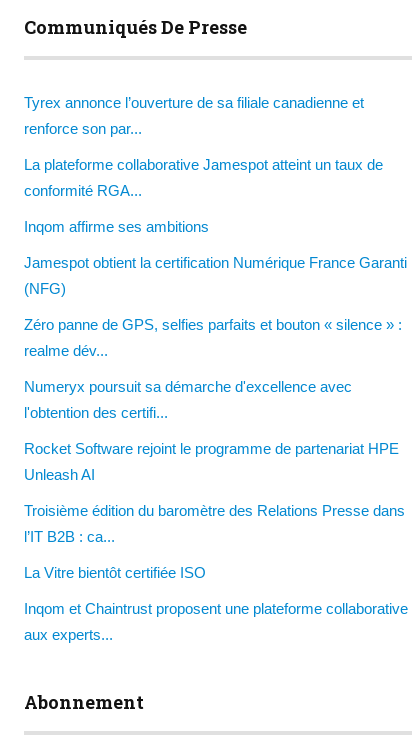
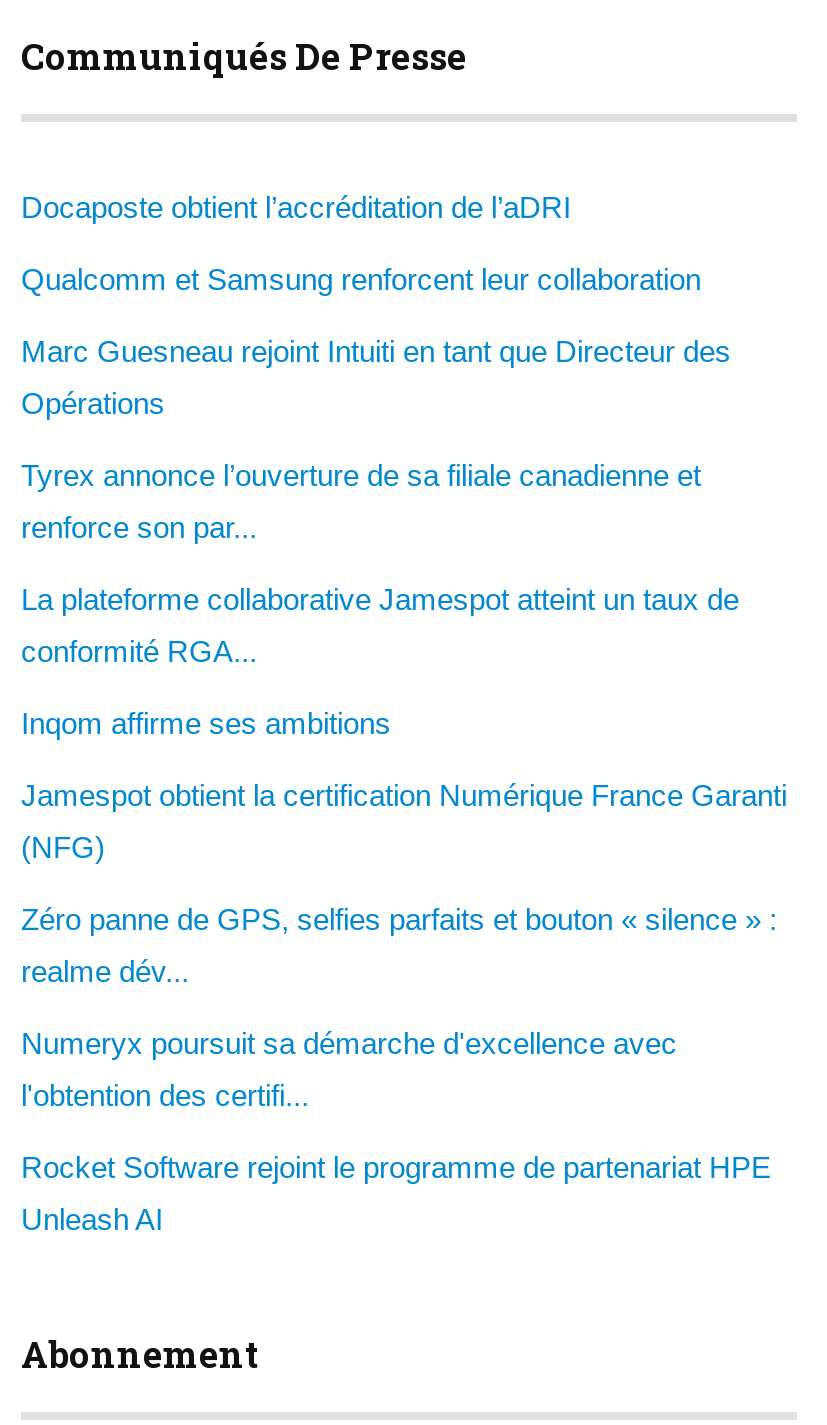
+ Docaposte obtient l’accréditation de l’aDRI
+ Qualcomm et Samsung renforcent leur collaboration
+ Marc Guesneau rejoint Intuiti en tant que Directeur des
+ Opérations

moved down: Tyrex annonce l’ouverture de sa filiale canadienne et | renforce son par... | La plateforme collaborative Jamespot atteint un taux de | ... | Rocket Software rejoint le programme de partenariat HPE | Unleash AI

- Troisième édition du baromètre des Relations Presse dans
- l’IT B2B : ca...
- La Vitre bientôt certifiée ISO
- Inqom et Chaintrust proposent une plateforme collaborative
- aux experts...
